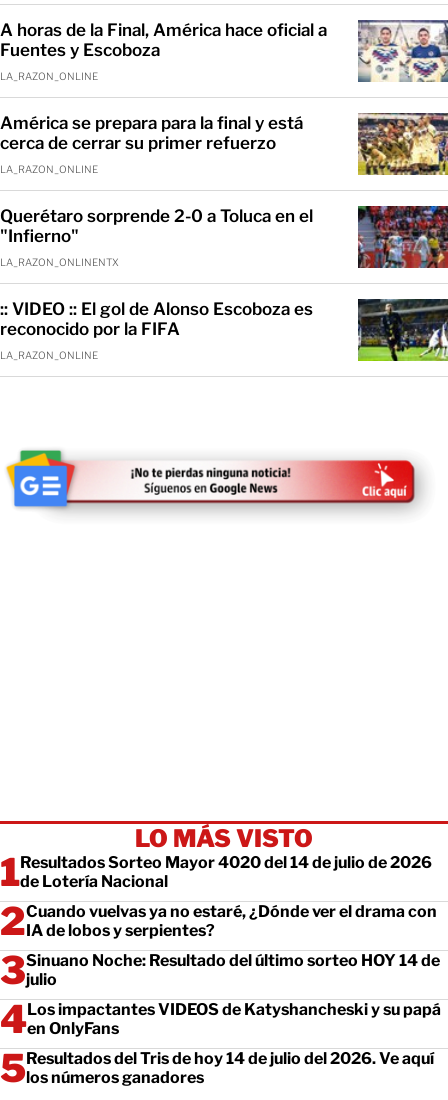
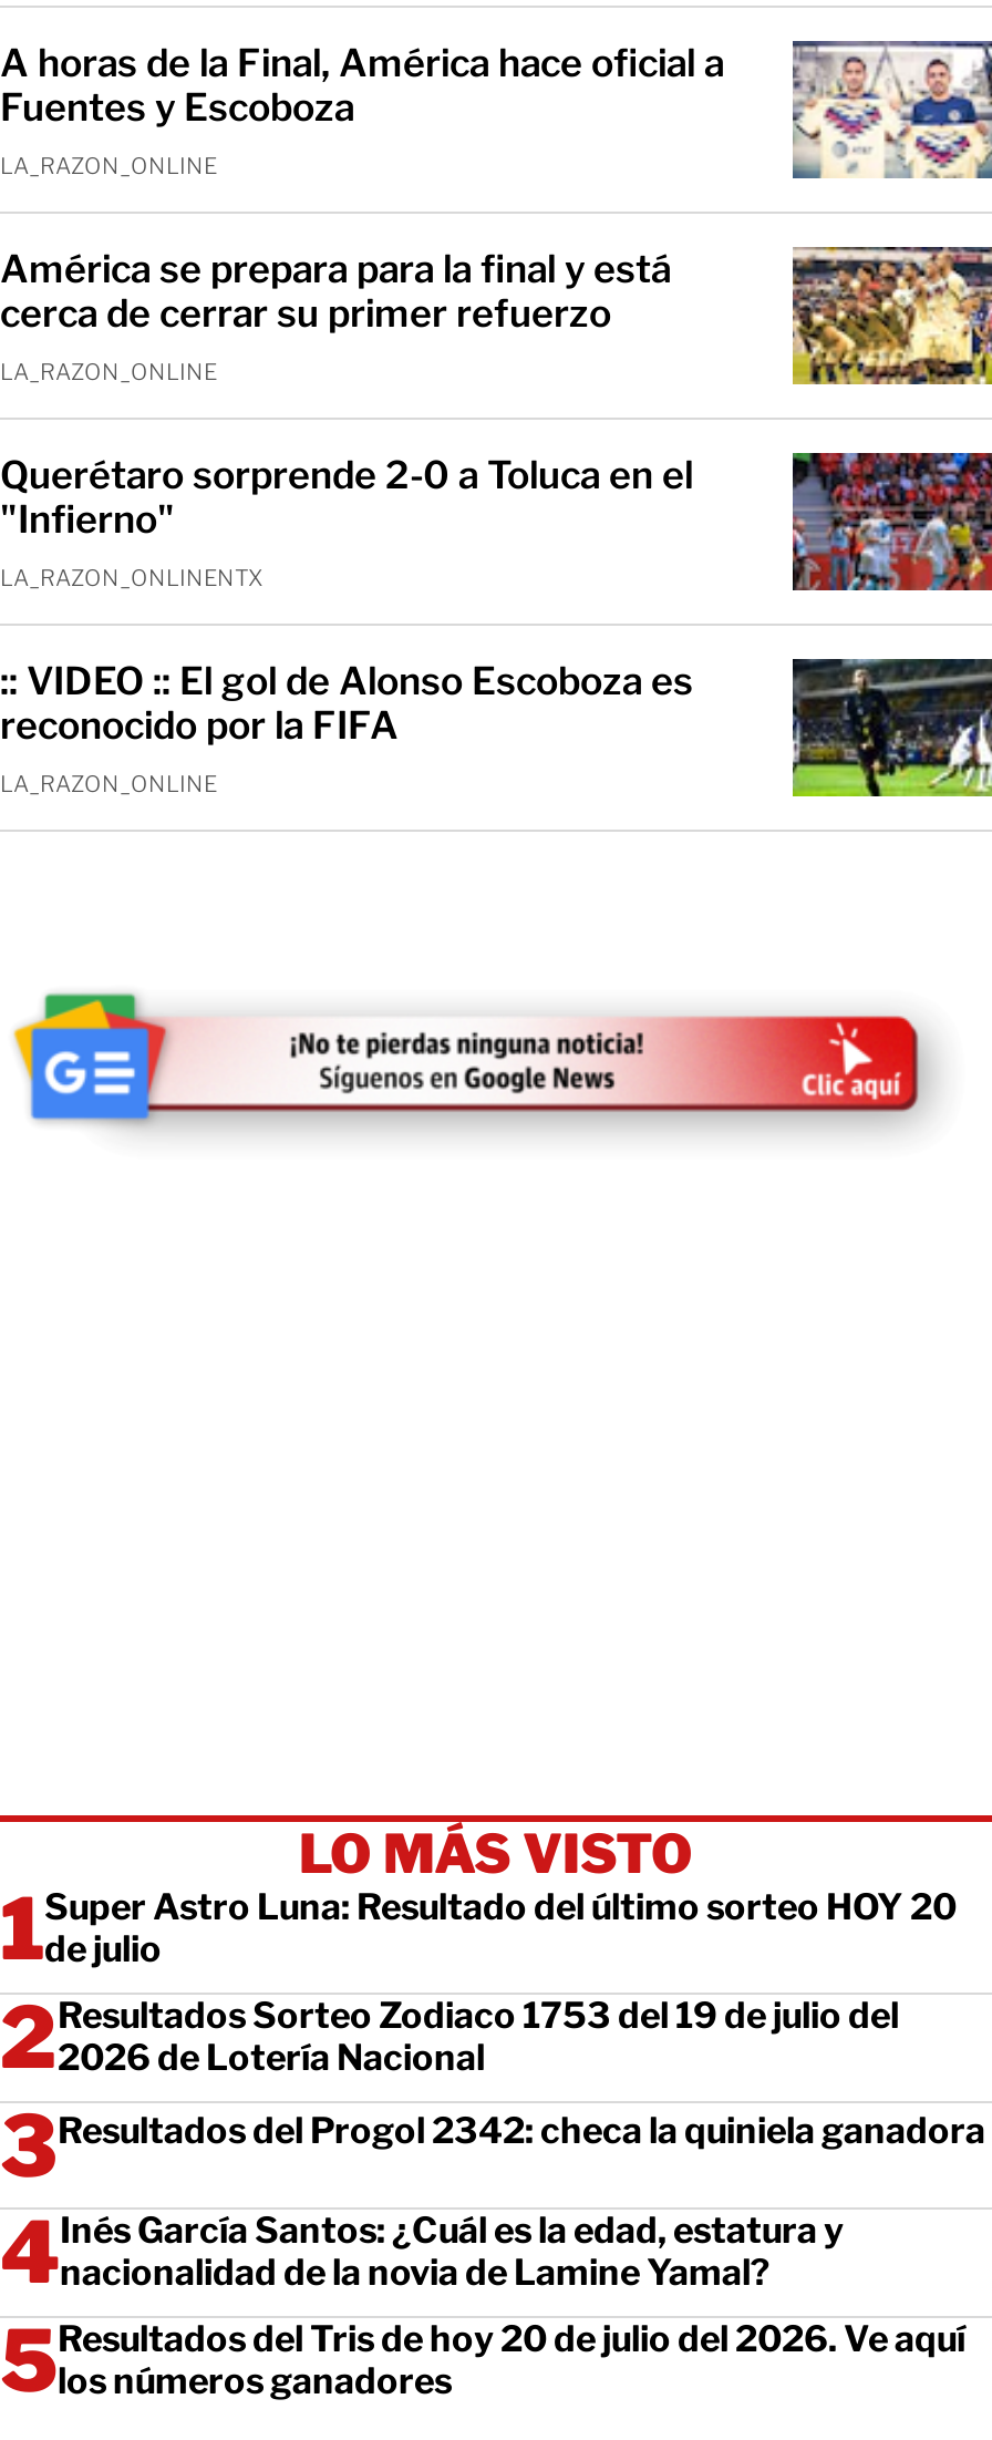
- Resultados Sorteo Mayor 4020 del 14 de julio de 2026
- de Lotería Nacional
+ Super Astro Luna: Resultado del último sorteo HOY 20
+ de julio

- Cuando vuelvas ya no estaré, ¿Dónde ver el drama con
- IA de lobos y serpientes?
+ Resultados Sorteo Zodiaco 1753 del 19 de julio del
+ 2026 de Lotería Nacional

- Sinuano Noche: Resultado del último sorteo HOY 14 de
- julio
+ Resultados del Progol 2342: checa la quiniela ganadora

- Los impactantes VIDEOS de Katyshancheski y su papá
- en OnlyFans
+ Inés García Santos: ¿Cuál es la edad, estatura y
+ nacionalidad de la novia de Lamine Yamal?

- Resultados del Tris de hoy 14 de julio del 2026. Ve aquí
+ Resultados del Tris de hoy 20 de julio del 2026. Ve aquí
